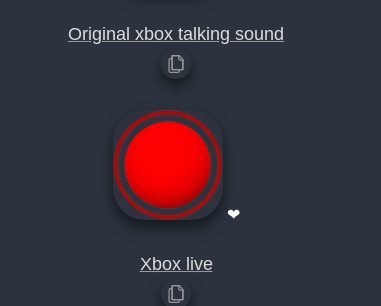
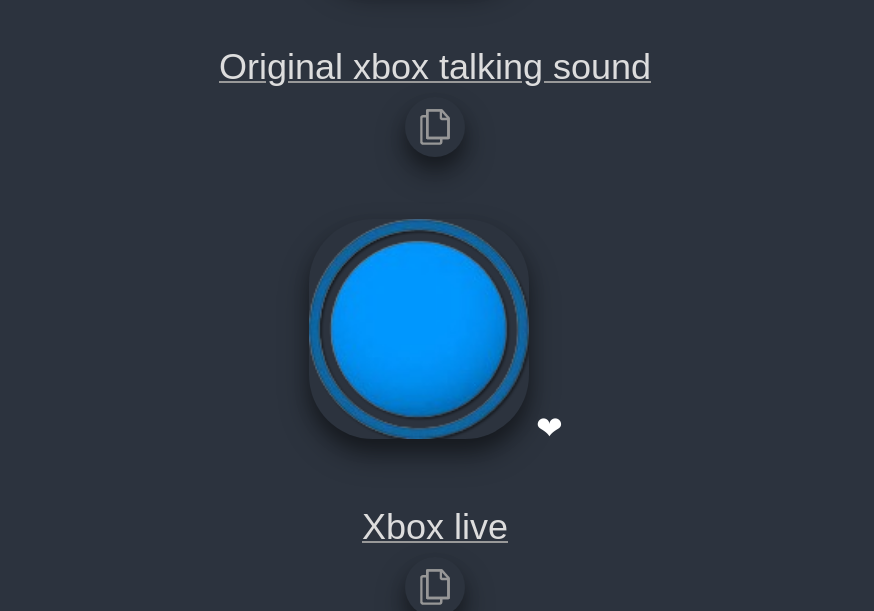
- [image]
+ [image]
